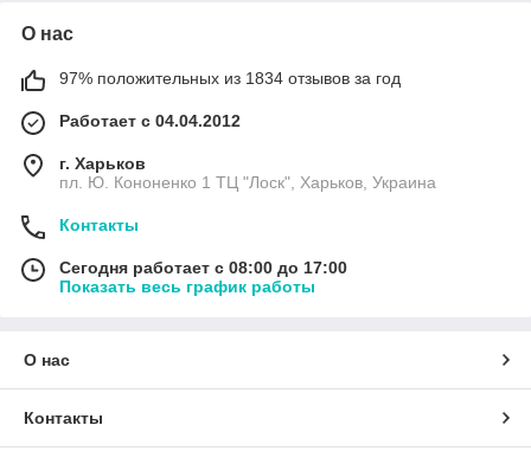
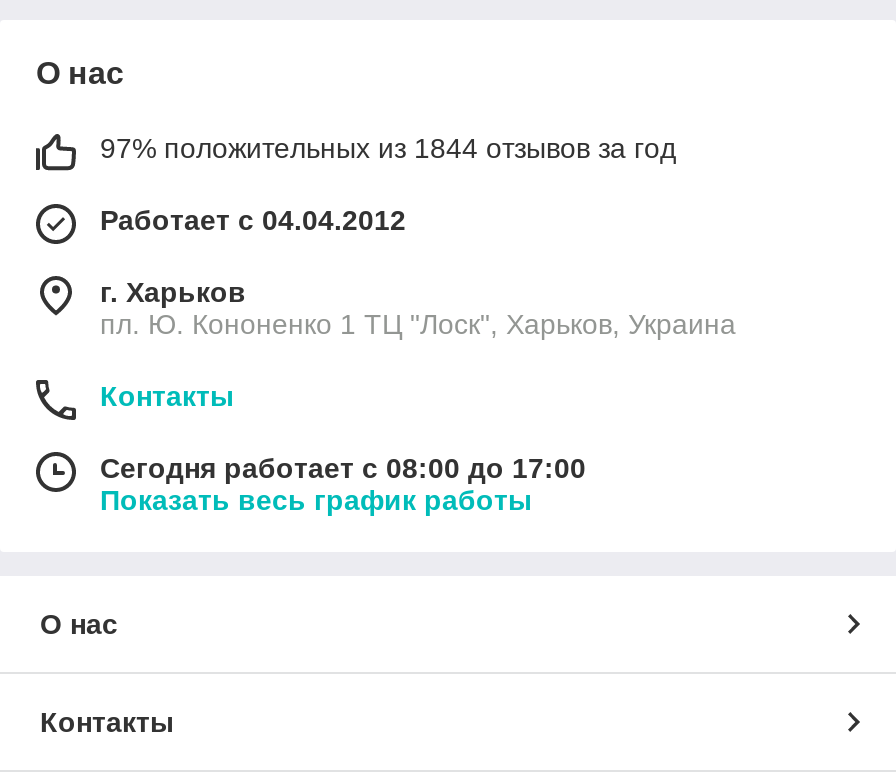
- 97% положительных из 1834 отзывов за год
+ 97% положительных из 1844 отзывов за год
